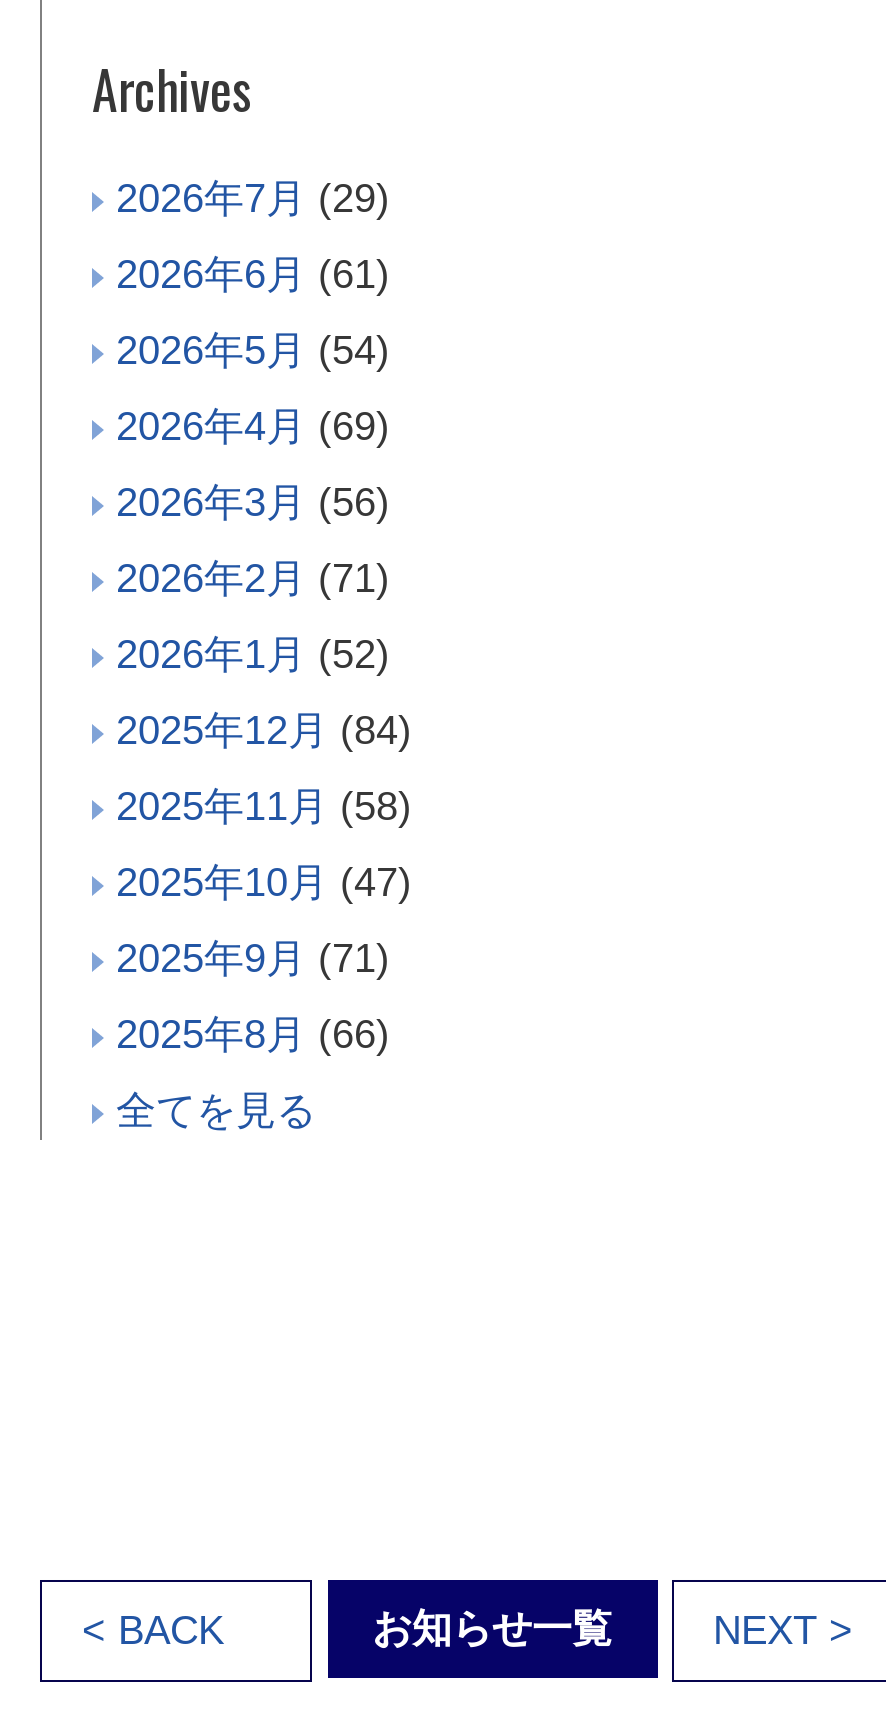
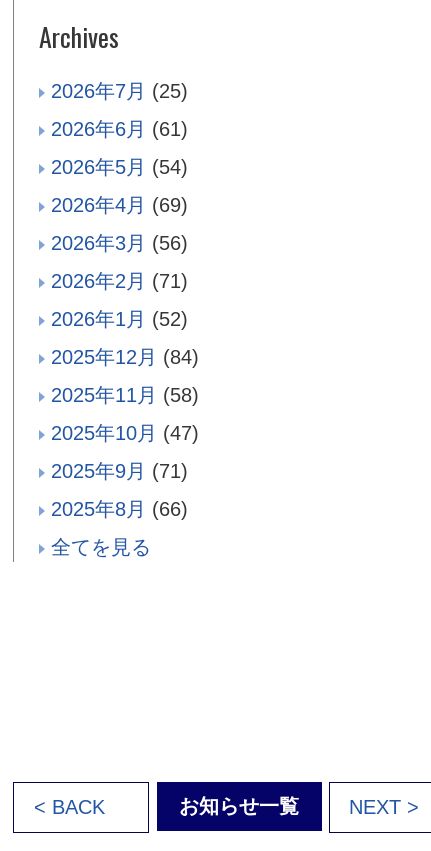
- 2026年7月(29)
+ 2026年7月(25)
